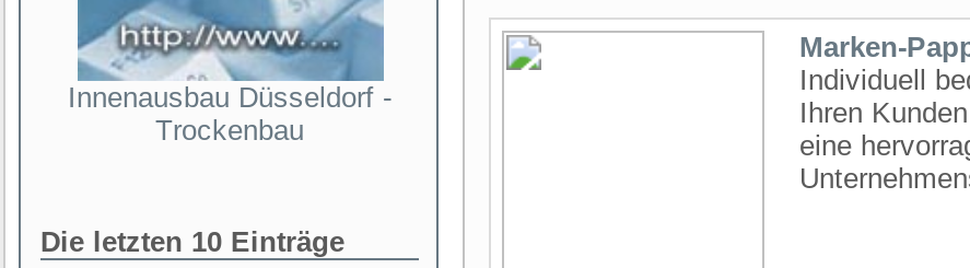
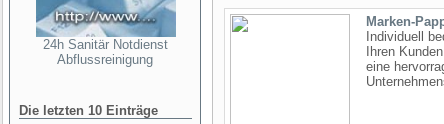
- Innenausbau Düsseldorf -
- Trockenbau
+ 24h Sanitär Notdienst
+ Abflussreinigung
